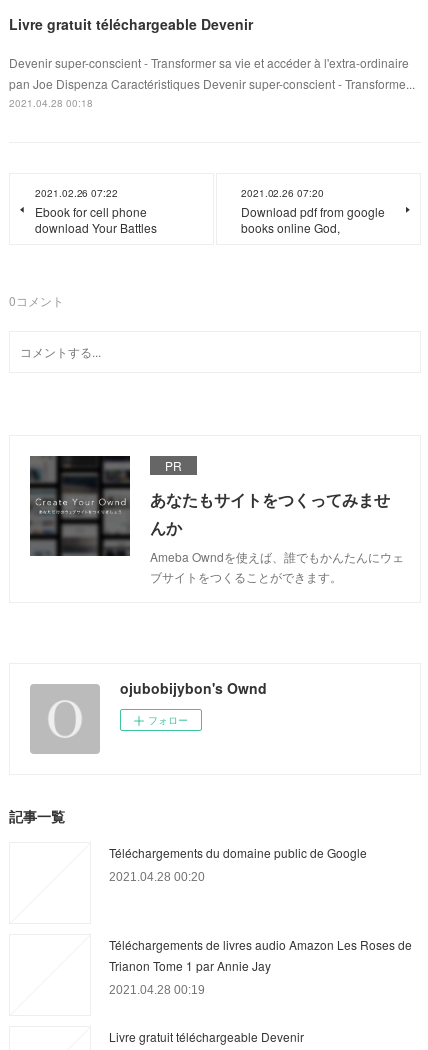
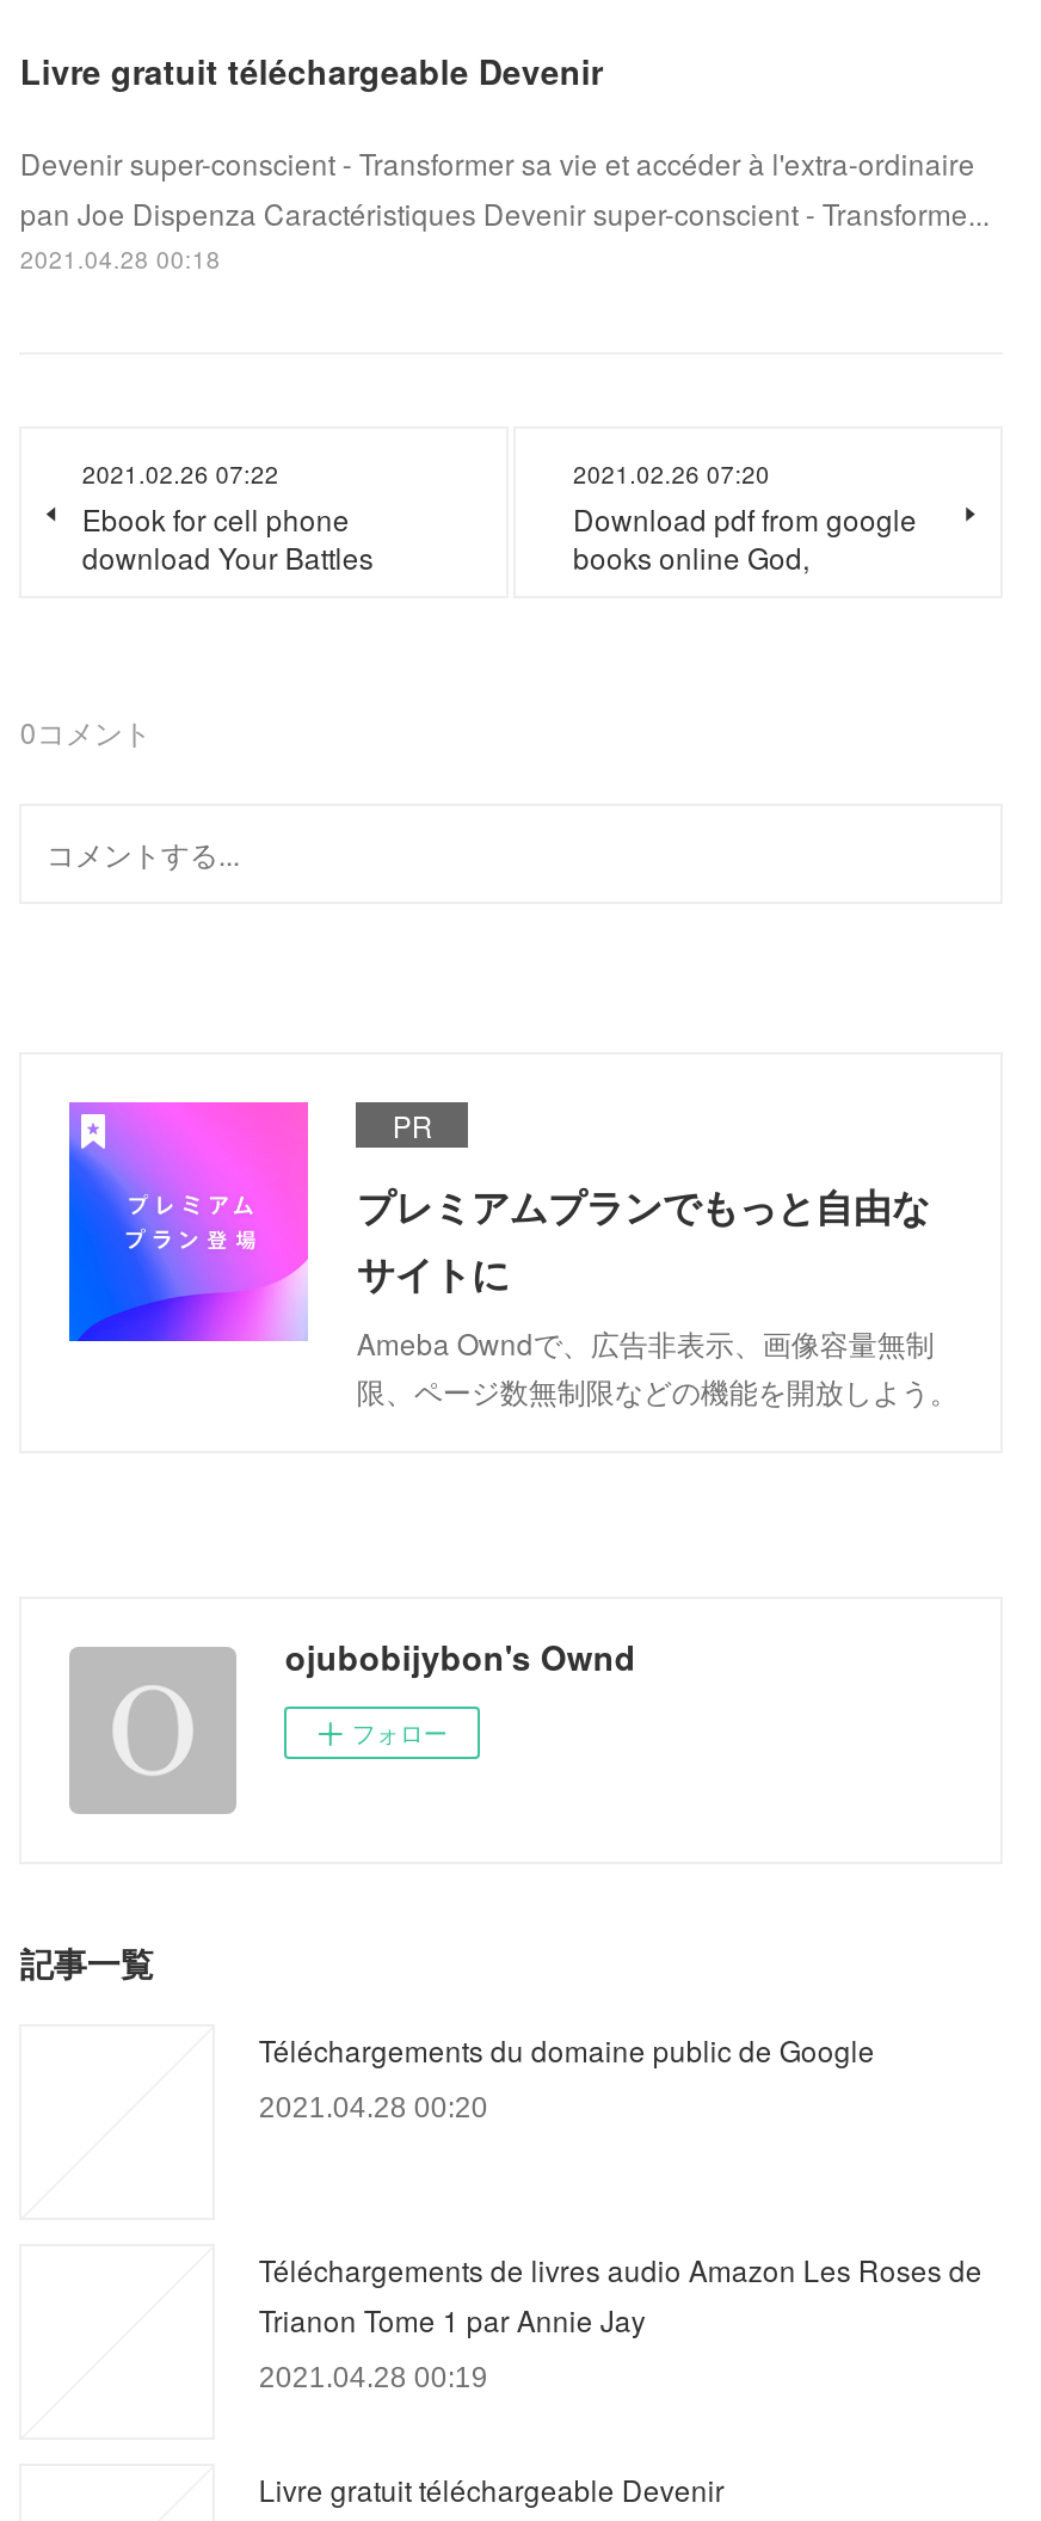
- [image]
- あなたもサイトをつくってみませ
- んか
- Ameba Owndを使えば、誰でもかんたんにウェ
- ブサイトをつくることができます。
+ [image]
+ プレミアムプランでもっと自由な
+ サイトに
+ Ameba Owndで、広告非表示、画像容量無制
+ 限、ページ数無制限などの機能を開放しよう。
